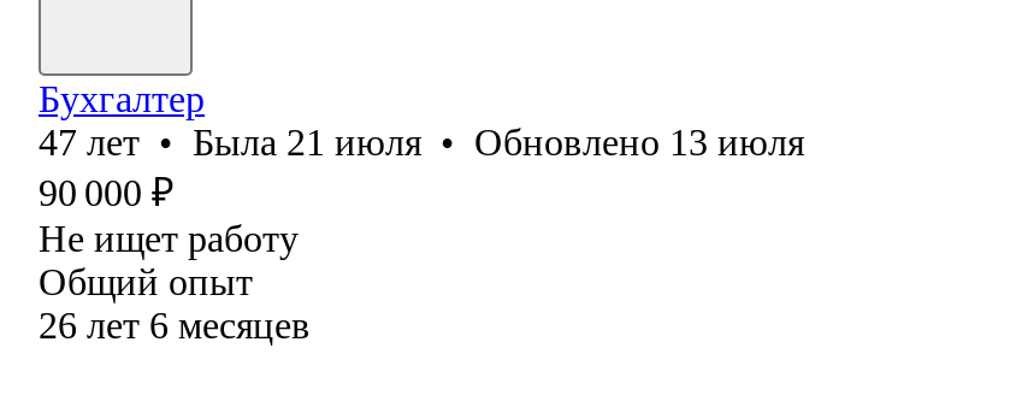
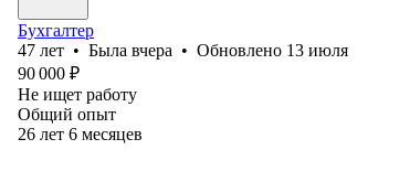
- 47 лет • Была 21 июля • Обновлено 13 июля
+ 47 лет • Была вчера • Обновлено 13 июля
